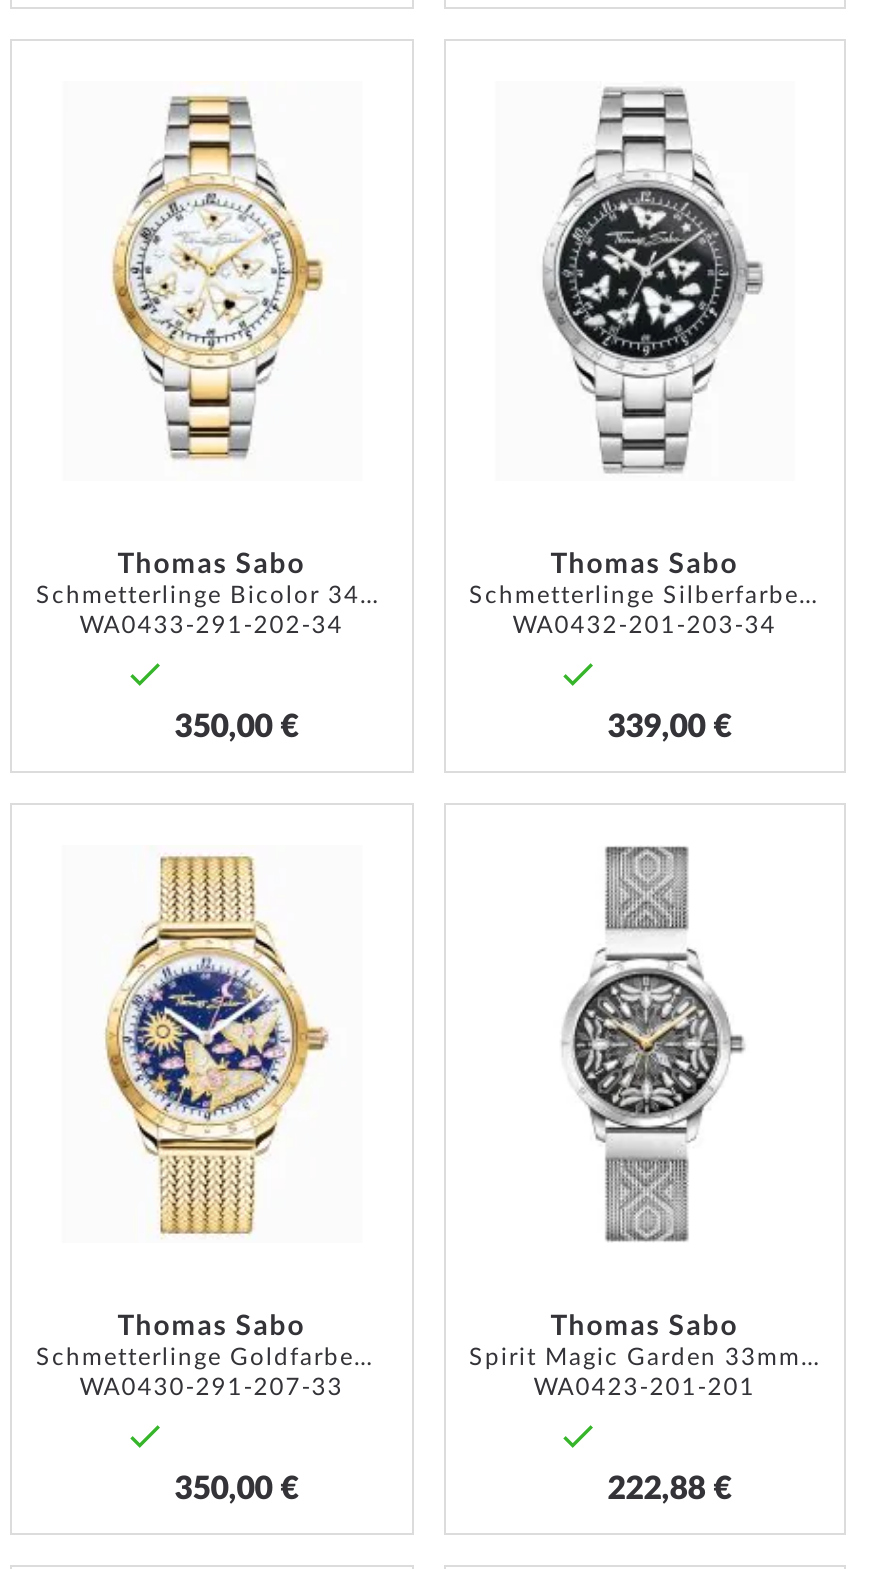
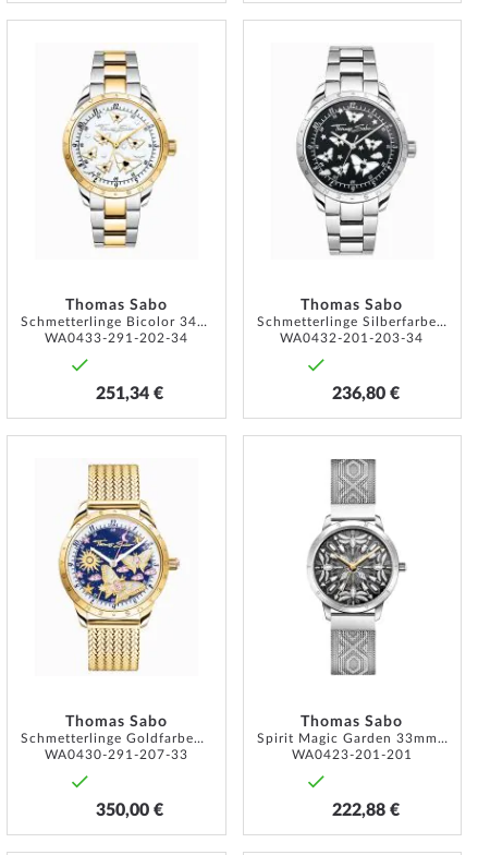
- 350,00 €
+ 251,34 €

- 339,00 €
+ 236,80 €
